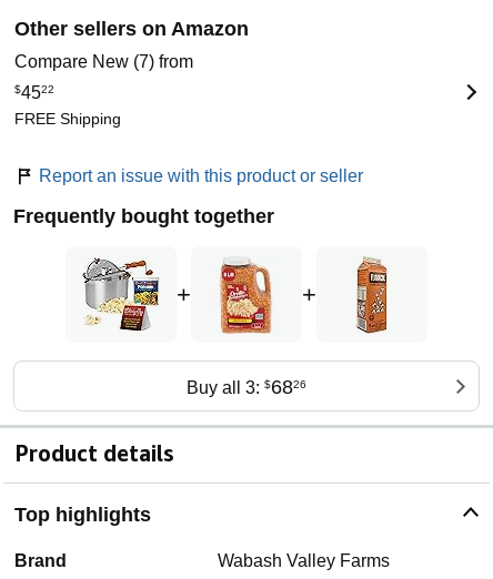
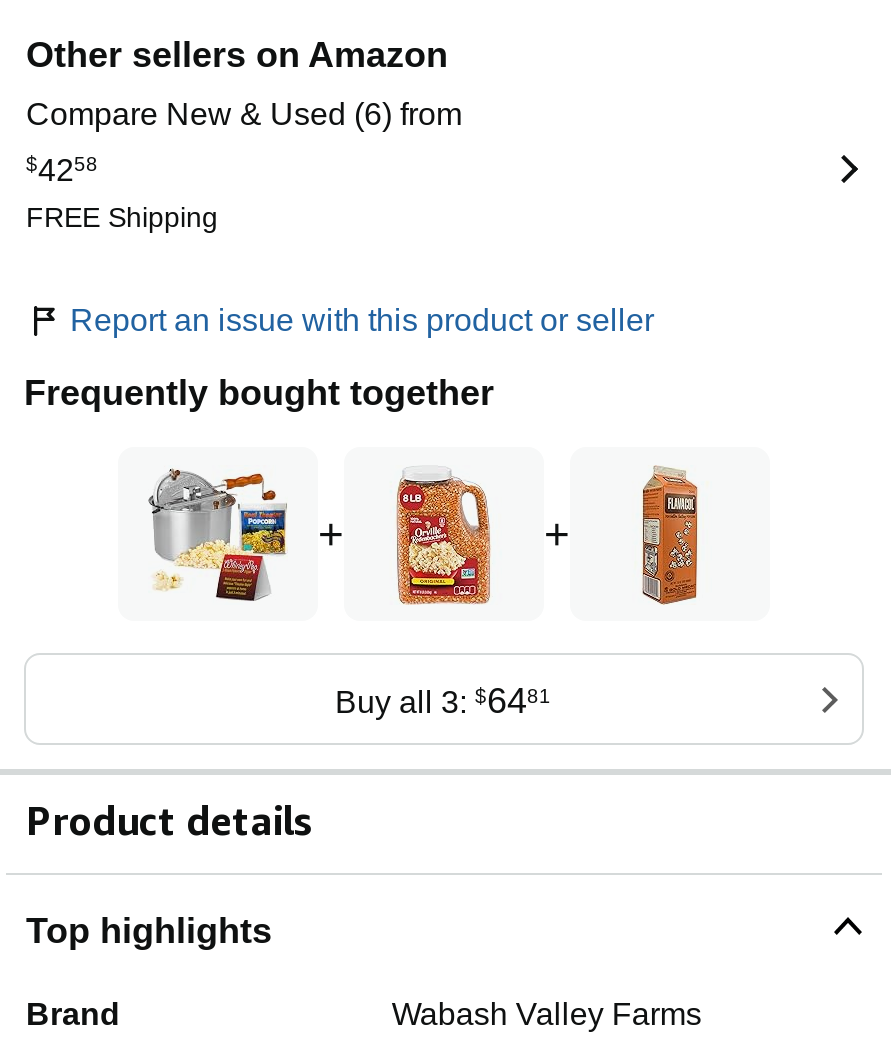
- Compare New (7) from
+ Compare New & Used (6) from

- $4522
+ $4258

- Buy all 3: $6826
+ Buy all 3: $6481
